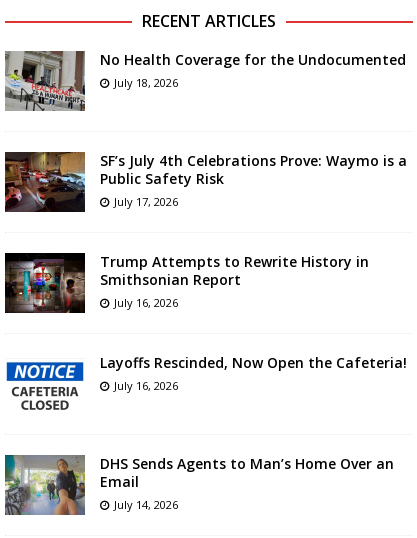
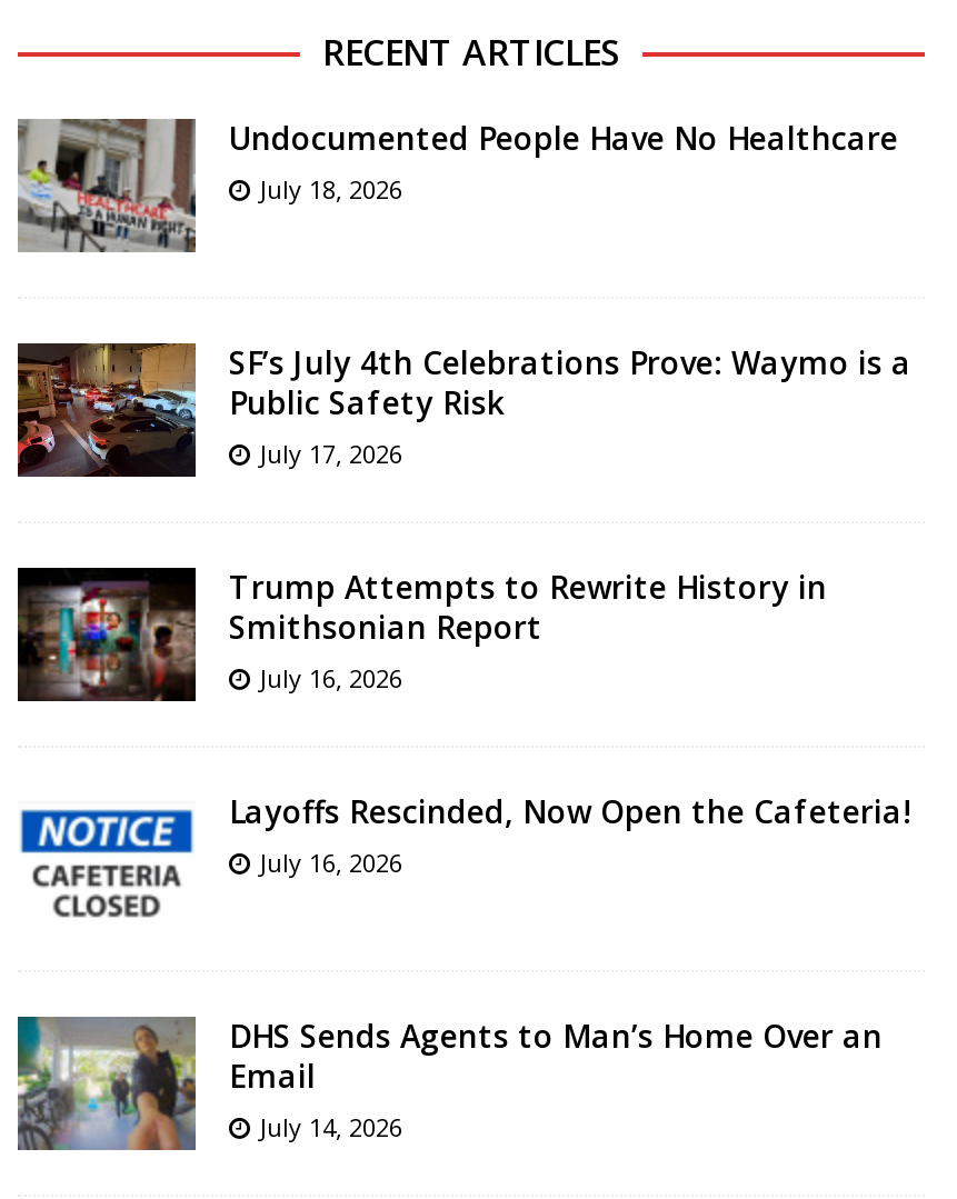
- No Health Coverage for the Undocumented
+ Undocumented People Have No Healthcare
